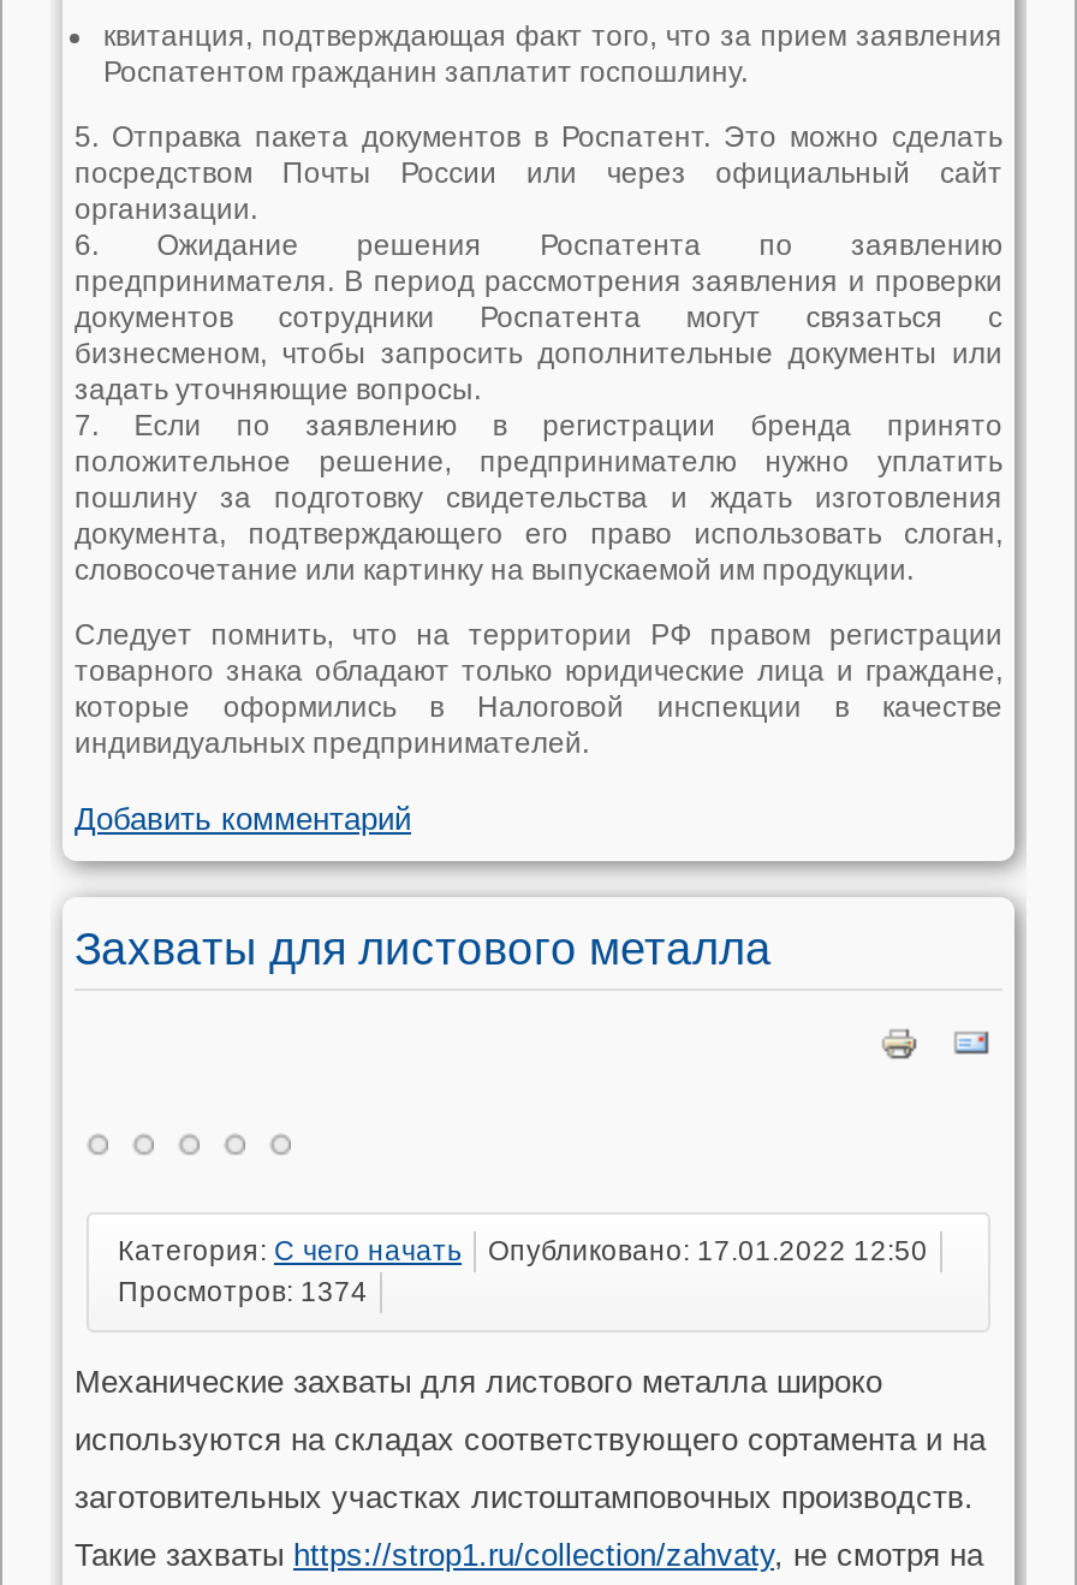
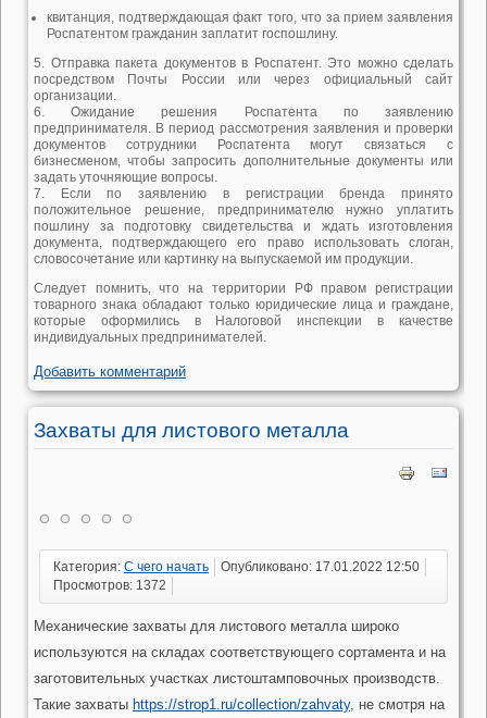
- Просмотров: 1374
+ Просмотров: 1372
